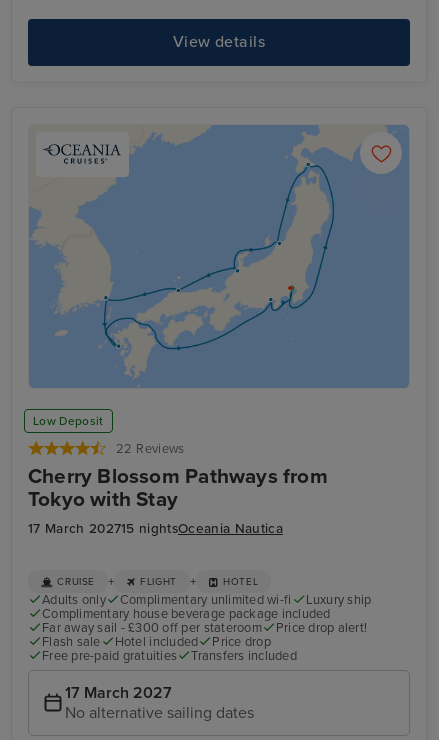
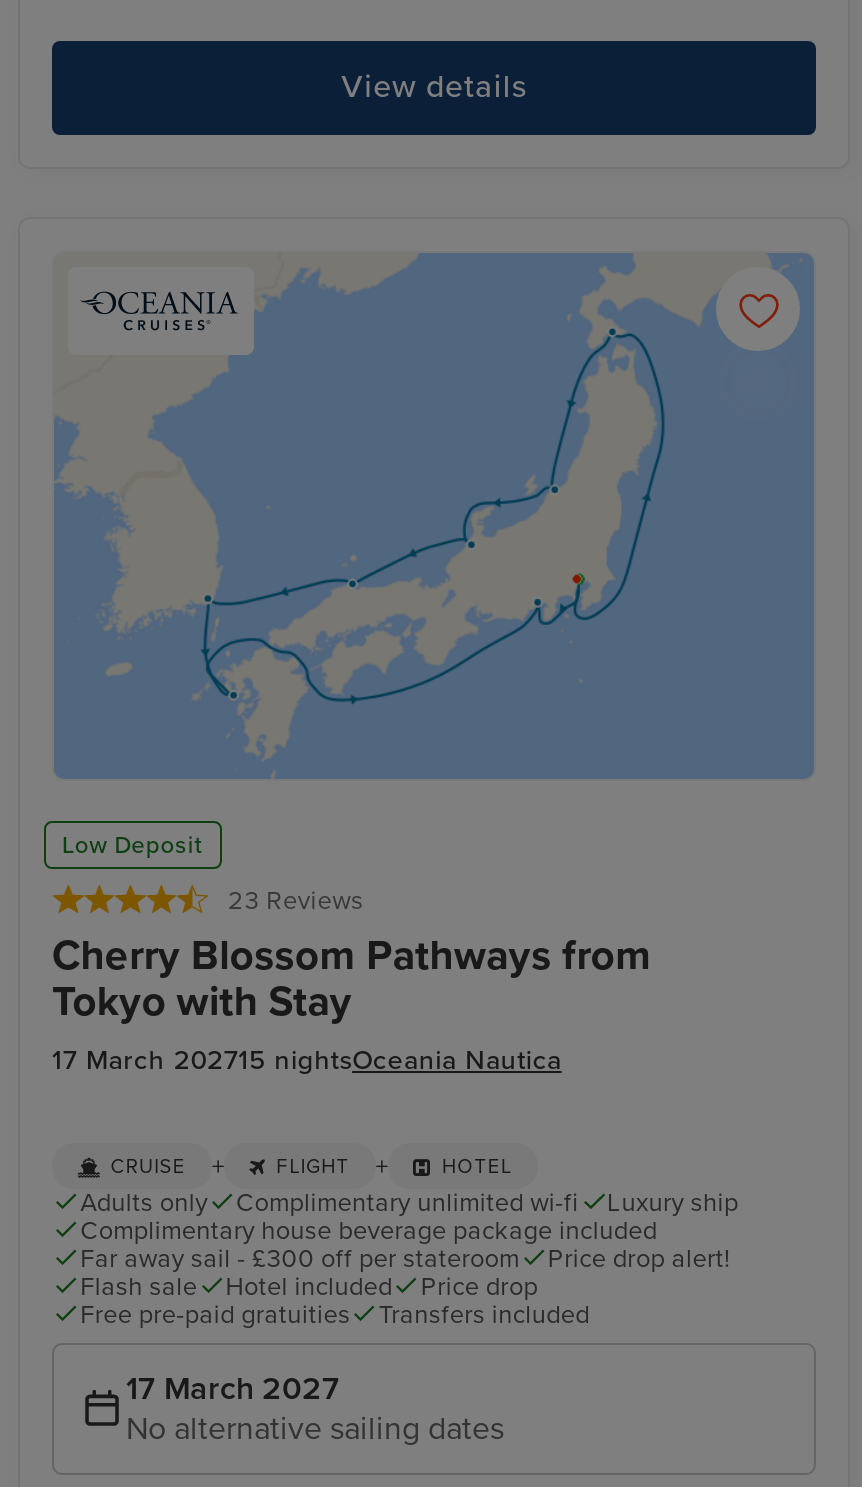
- 22 Reviews
+ 23 Reviews
